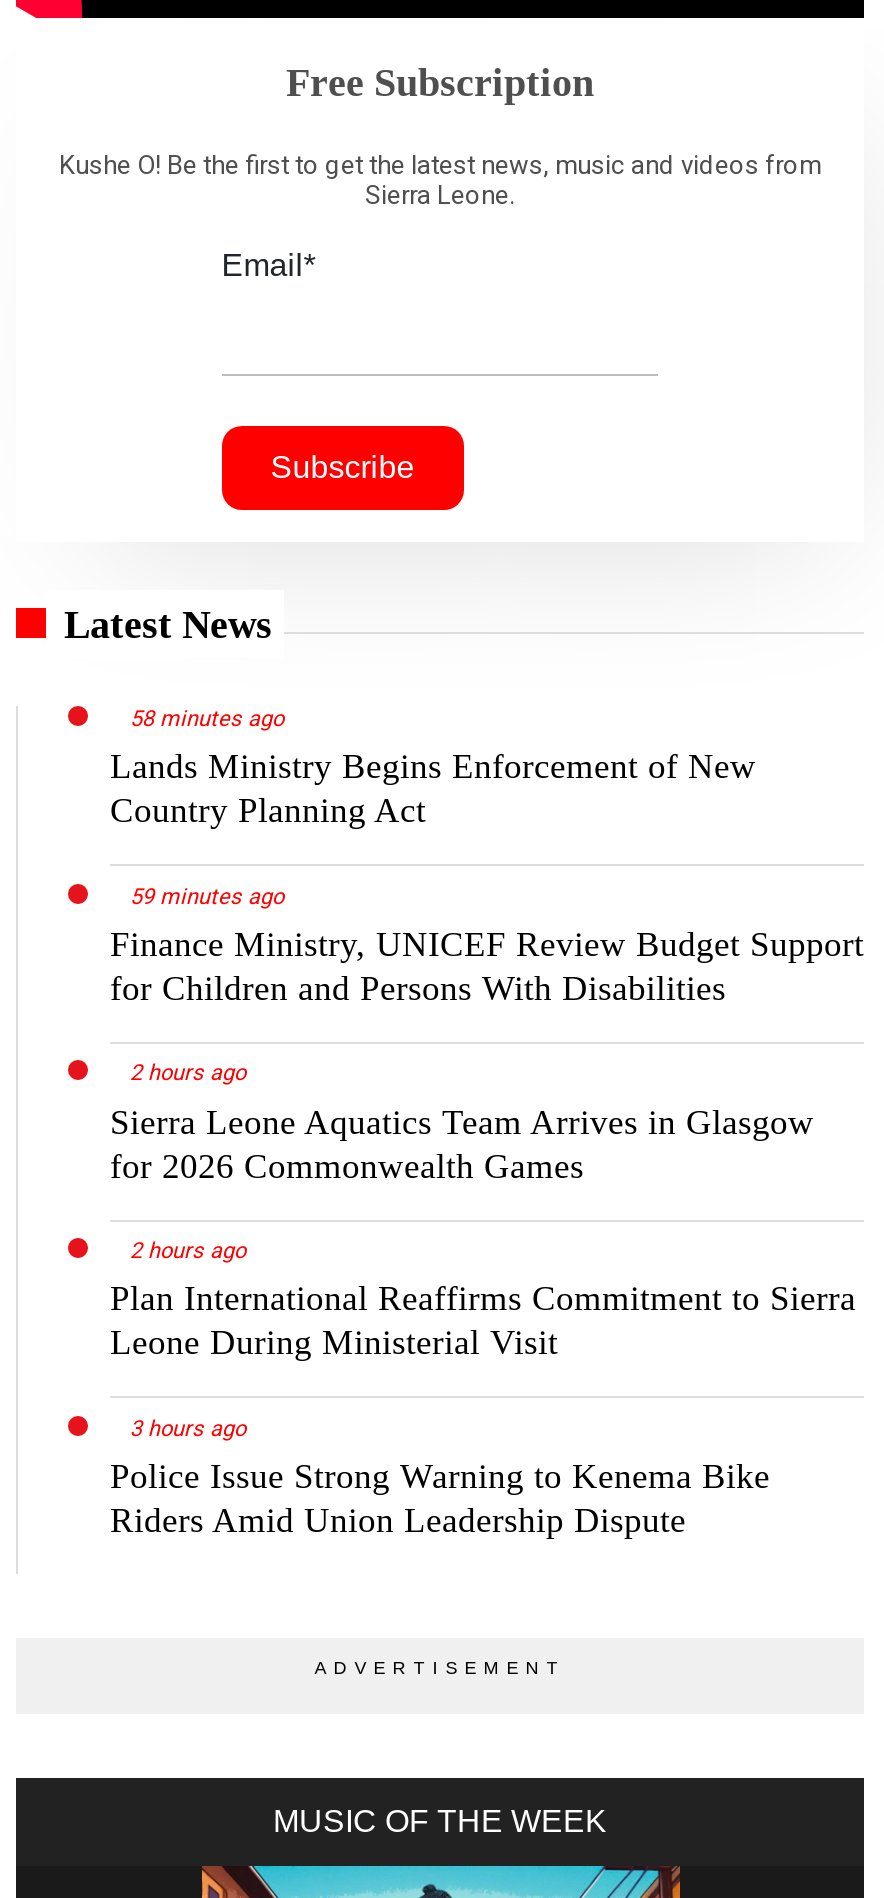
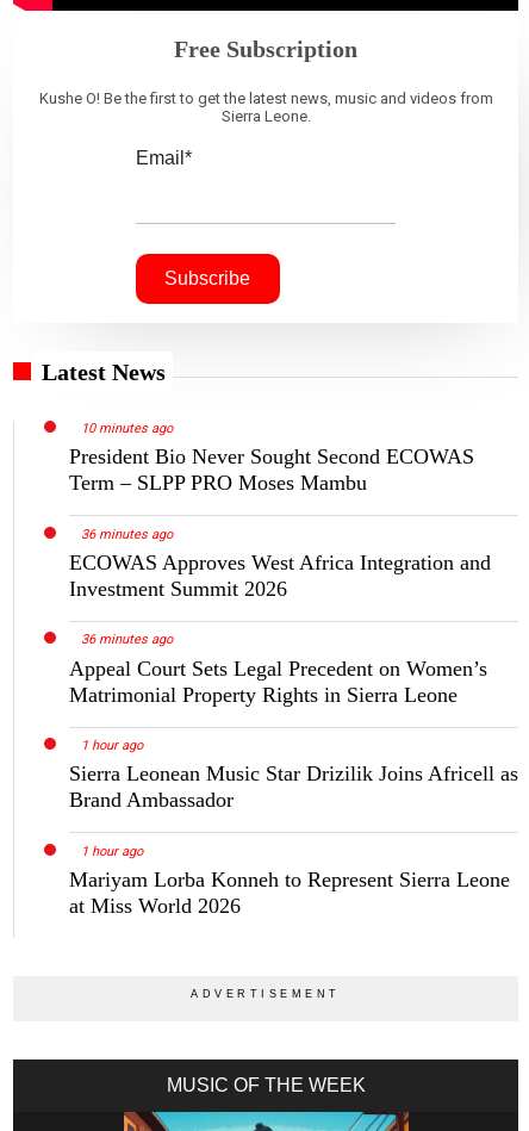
- 58 minutes ago
- Lands Ministry Begins Enforcement of New
- Country Planning Act
+ 10 minutes ago
+ President Bio Never Sought Second ECOWAS
+ Term – SLPP PRO Moses Mambu

- 59 minutes ago
- Finance Ministry, UNICEF Review Budget Support
- for Children and Persons With Disabilities
+ 36 minutes ago
+ ECOWAS Approves West Africa Integration and
+ Investment Summit 2026

- 2 hours ago
- Sierra Leone Aquatics Team Arrives in Glasgow
- for 2026 Commonwealth Games
+ 36 minutes ago
+ Appeal Court Sets Legal Precedent on Women’s
+ Matrimonial Property Rights in Sierra Leone

- 2 hours ago
- Plan International Reaffirms Commitment to Sierra
- Leone During Ministerial Visit
+ 1 hour ago
+ Sierra Leonean Music Star Drizilik Joins Africell as
+ Brand Ambassador

- 3 hours ago
- Police Issue Strong Warning to Kenema Bike
- Riders Amid Union Leadership Dispute
+ 1 hour ago
+ Mariyam Lorba Konneh to Represent Sierra Leone
+ at Miss World 2026
